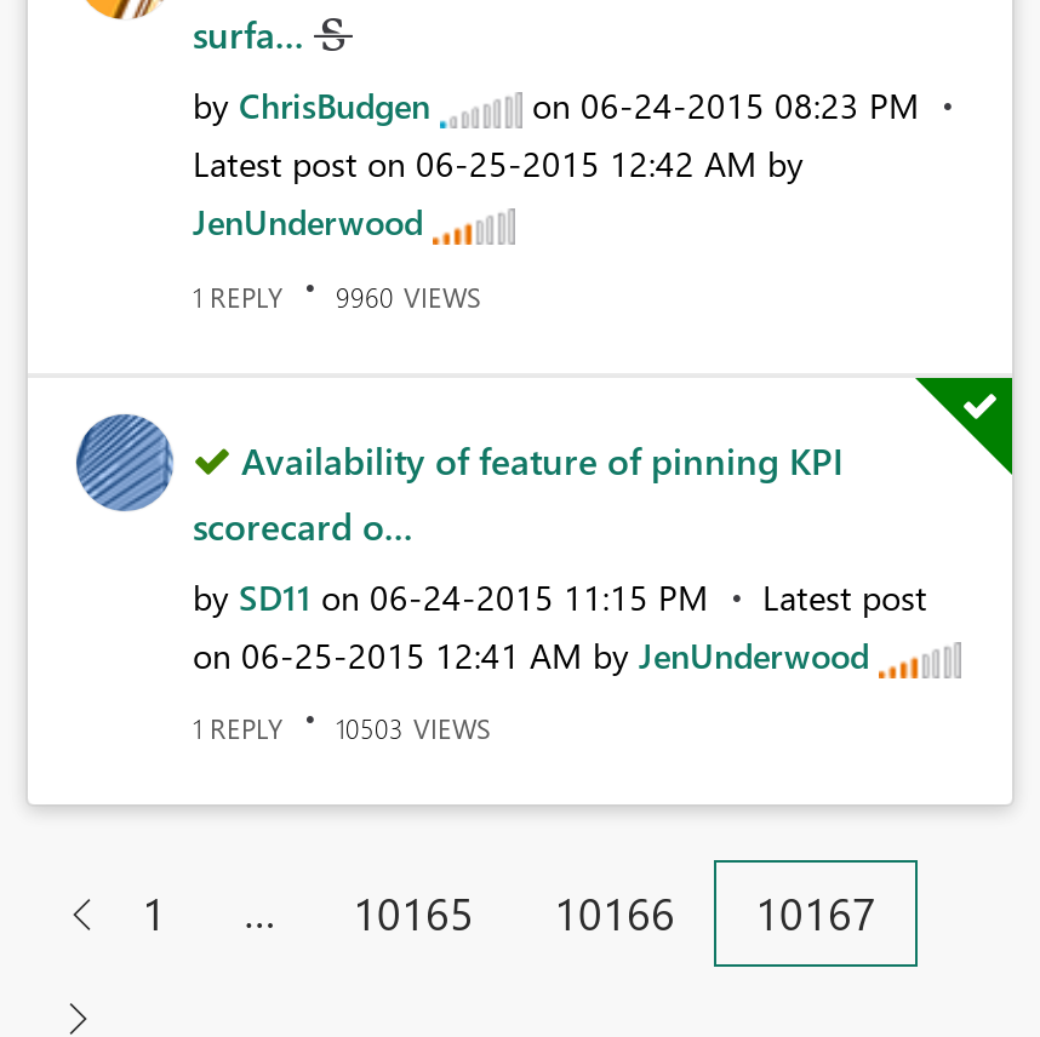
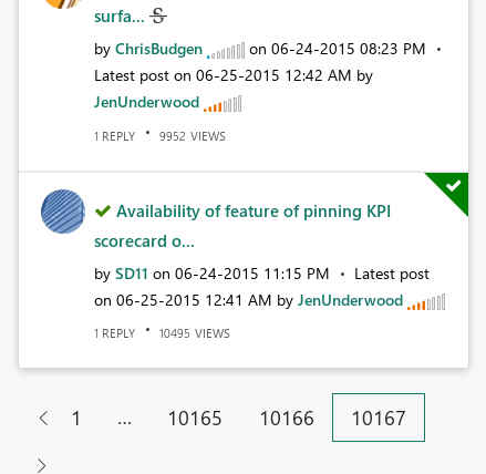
- 1 REPLY 9960 VIEWS
+ 1 REPLY 9952 VIEWS

- 1 REPLY 10503 VIEWS
+ 1 REPLY 10495 VIEWS
